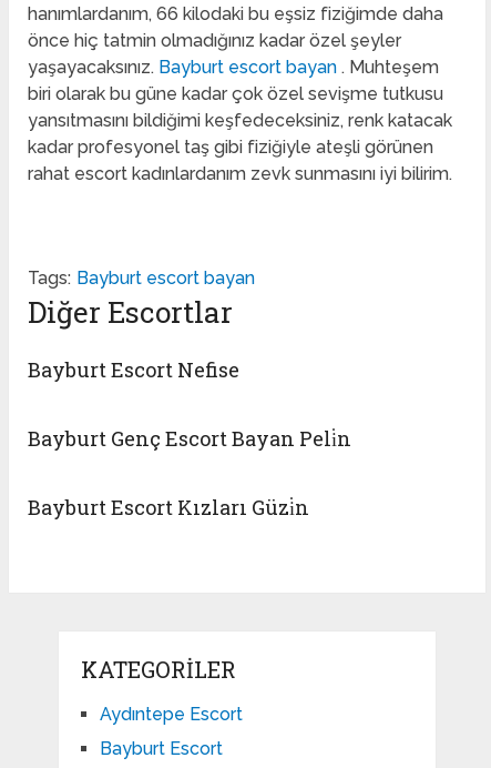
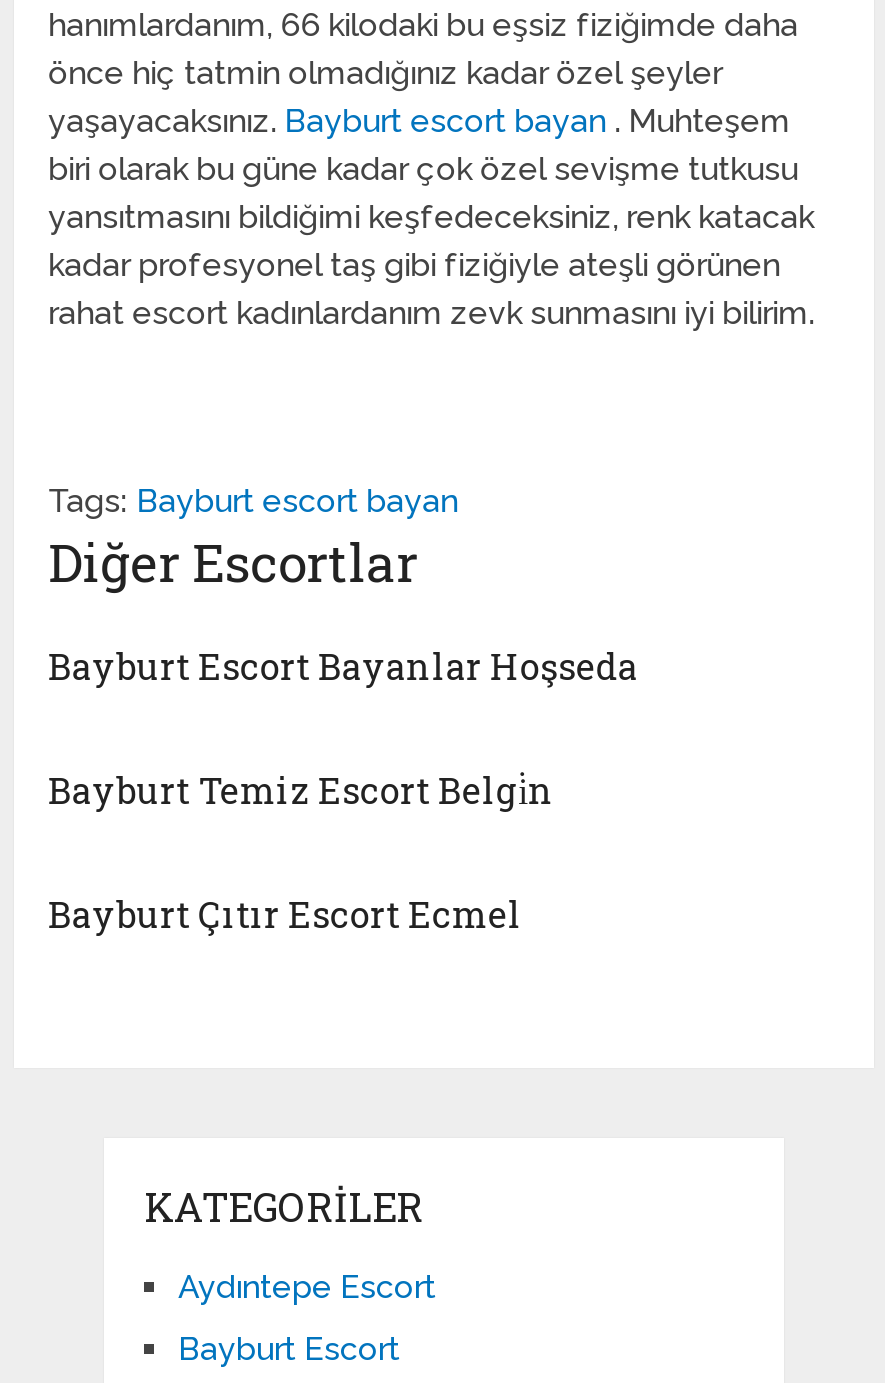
- Bayburt Escort Nefise
+ Bayburt Escort Bayanlar Hoşseda

- Bayburt Genç Escort Bayan Peli̇n
+ Bayburt Temiz Escort Belgi̇n

- Bayburt Escort Kızları Güzi̇n
+ Bayburt Çıtır Escort Ecmel
